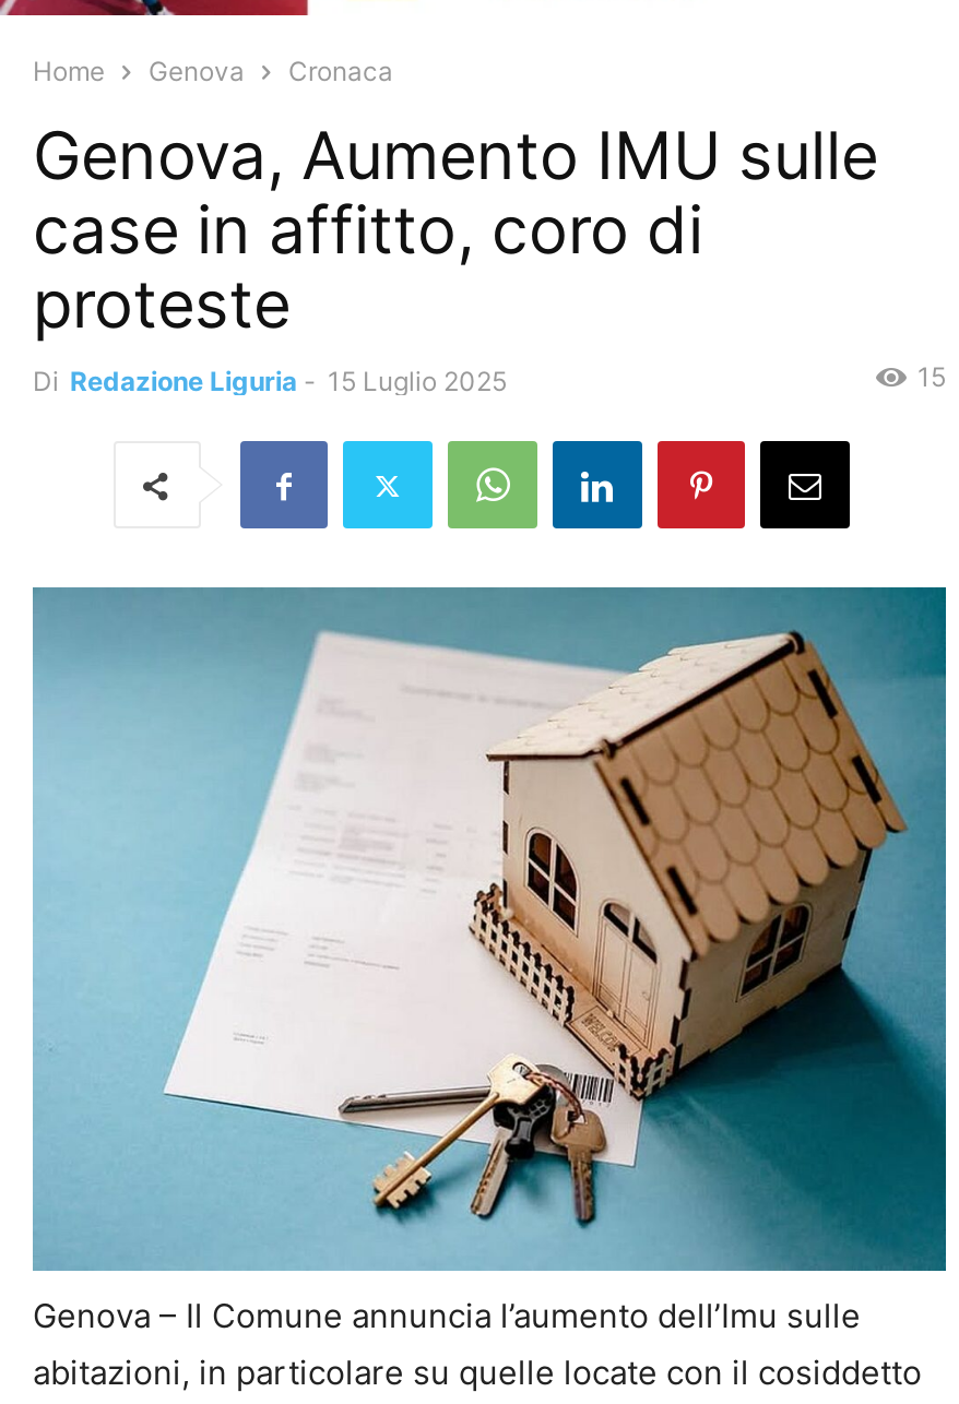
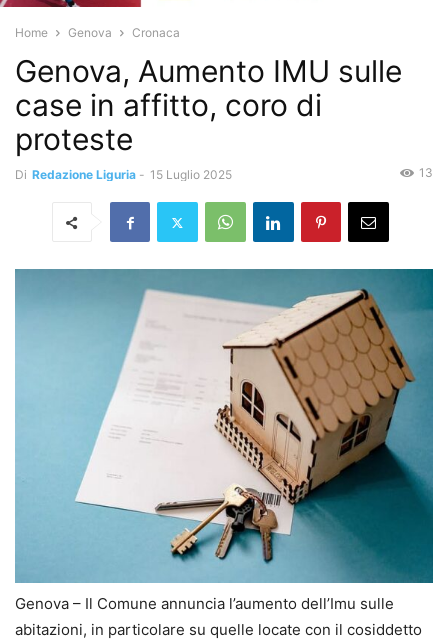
- 15
+ 13
